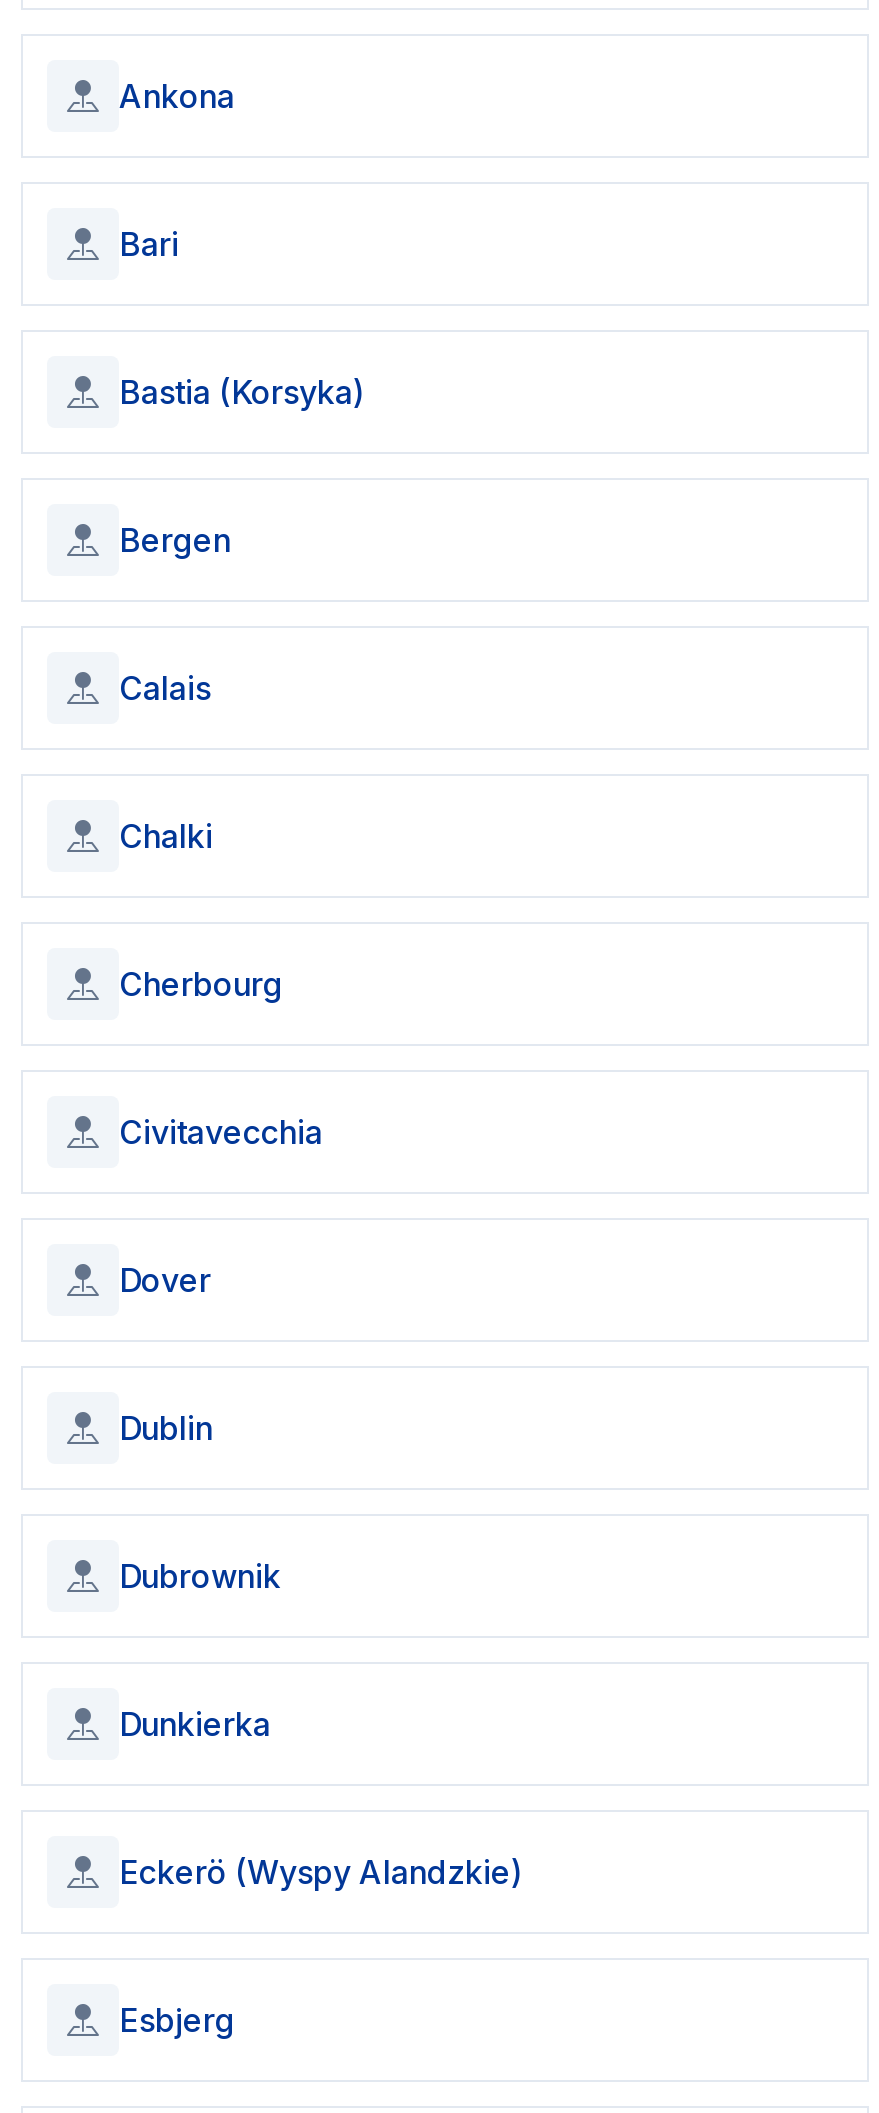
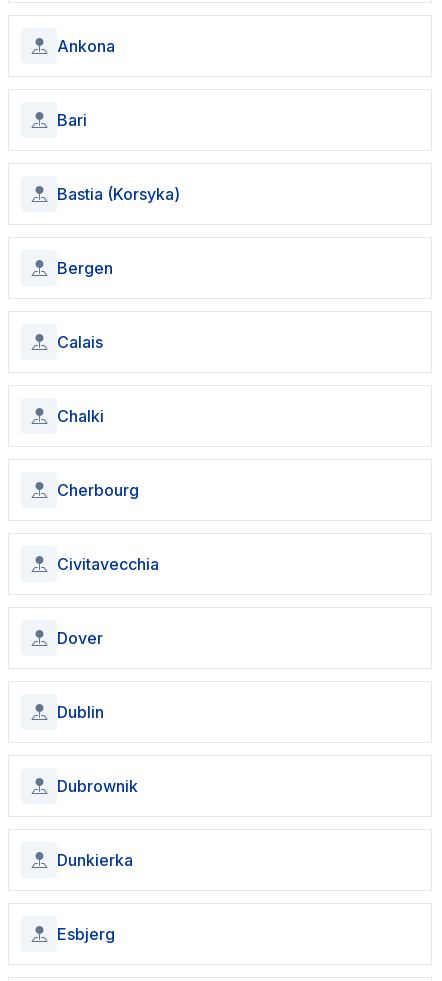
- Eckerö (Wyspy Alandzkie)
